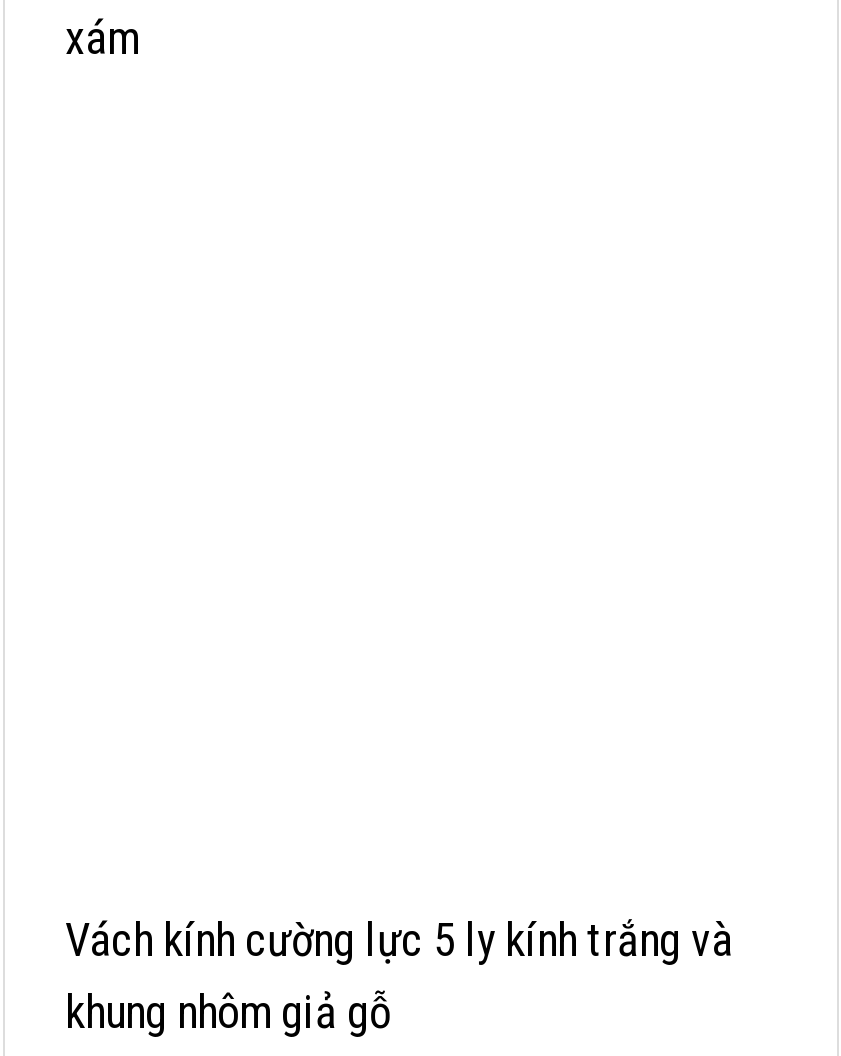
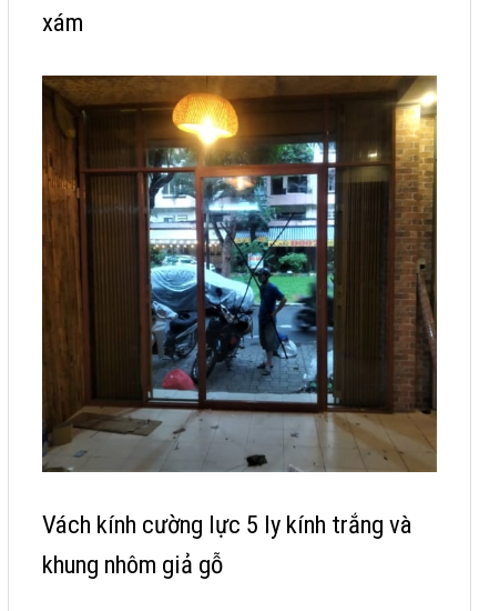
+ [image]
